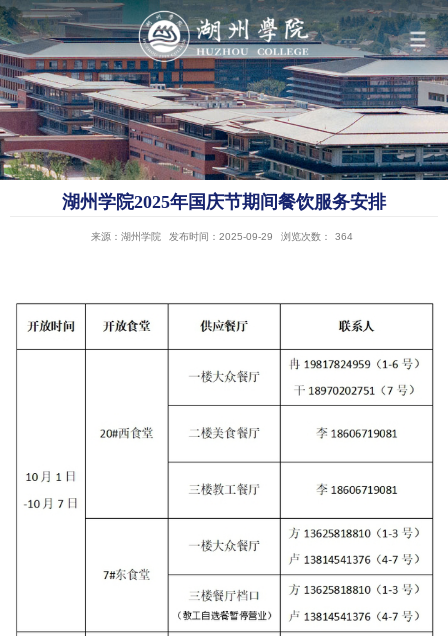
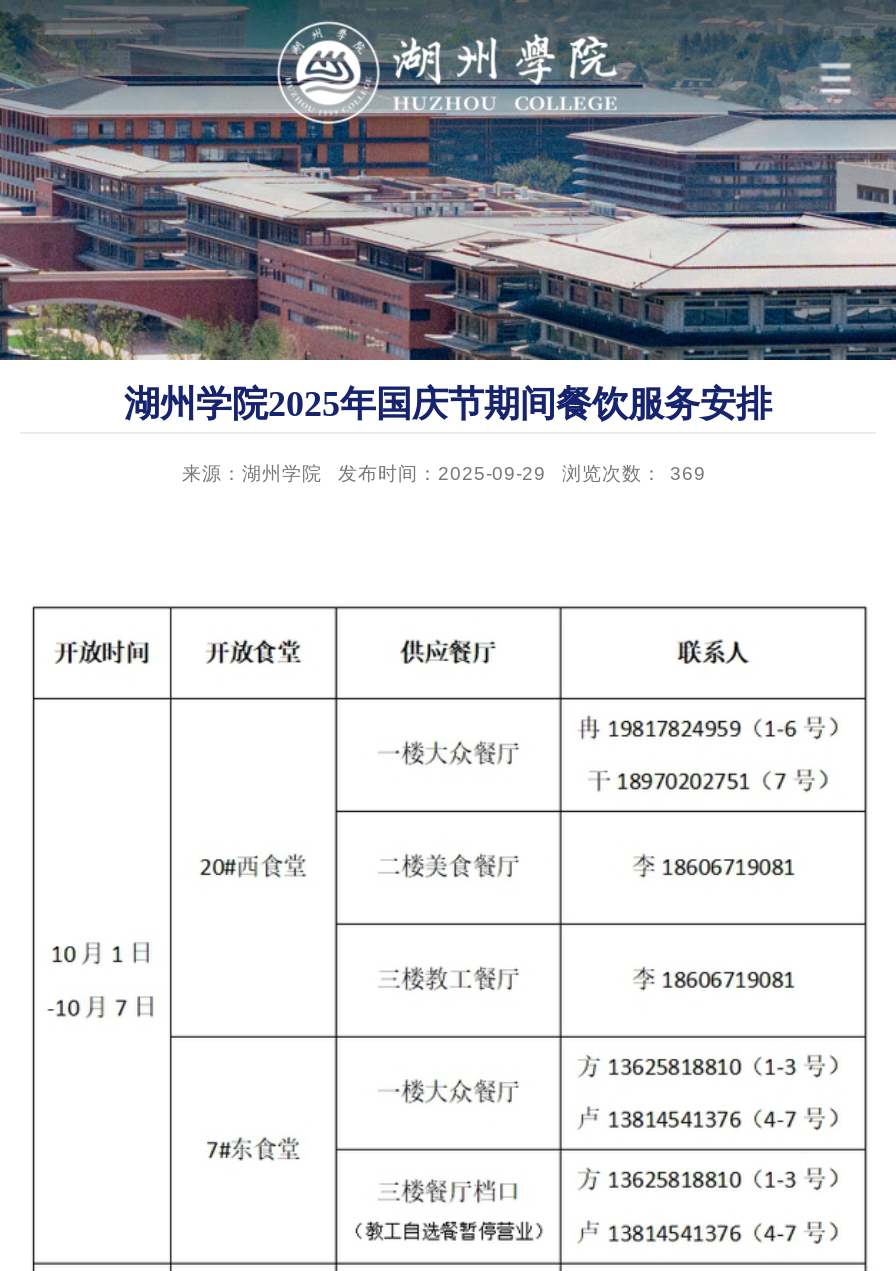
- 来源：湖州学院 发布时间：2025-09-29 浏览次数： 364
+ 来源：湖州学院 发布时间：2025-09-29 浏览次数： 369
